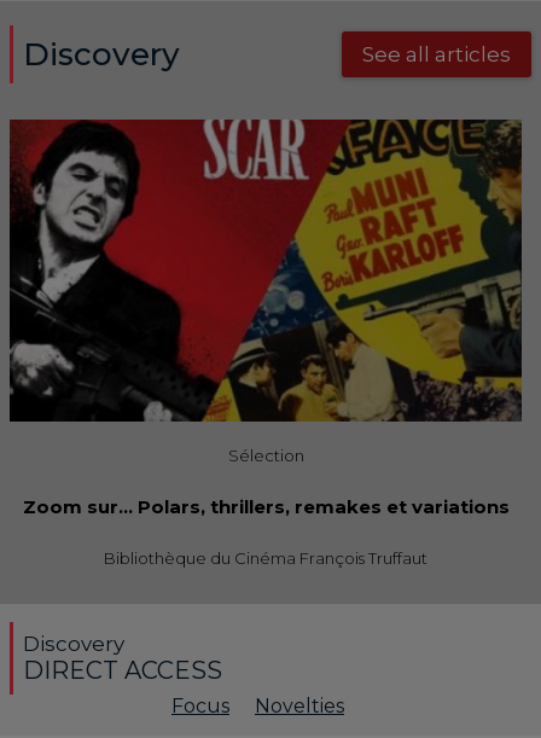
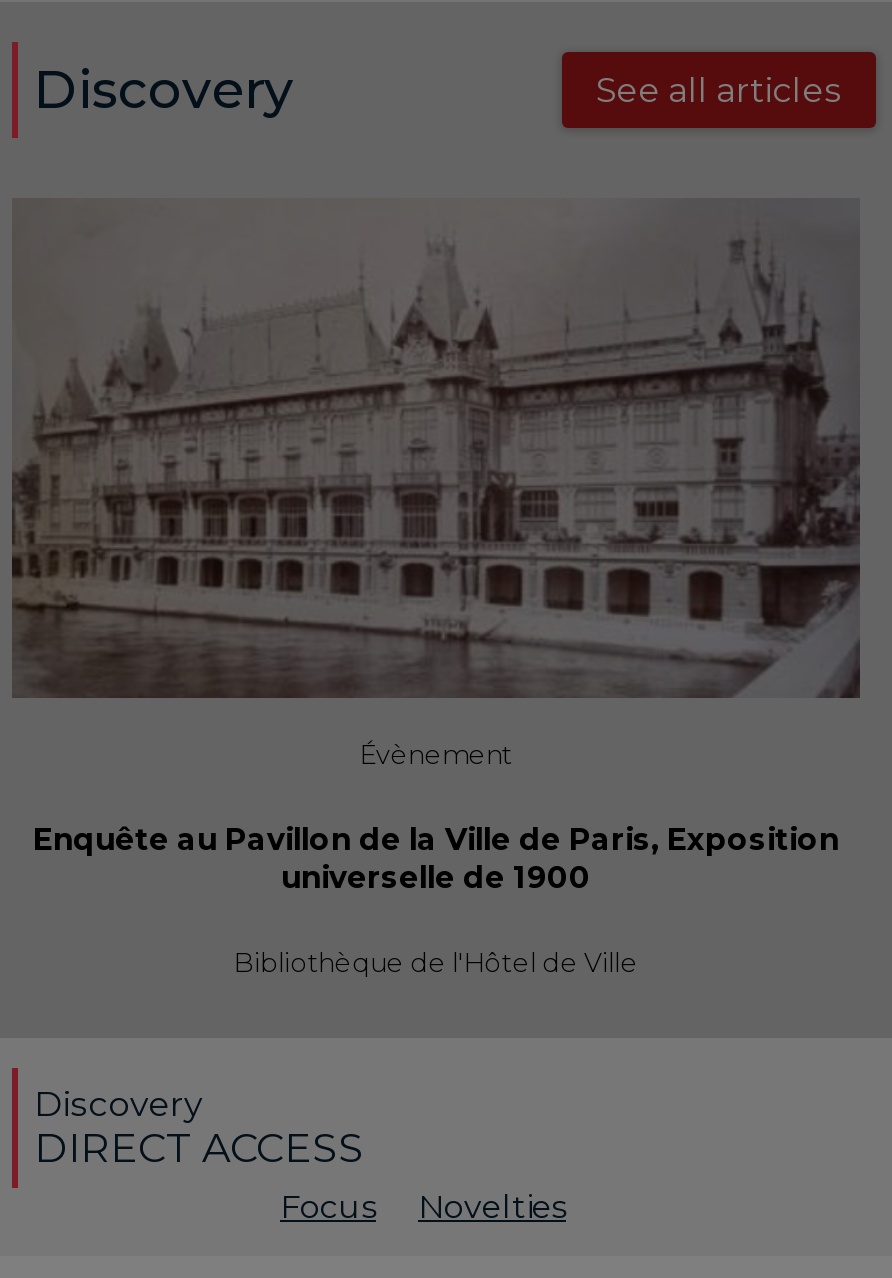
- [image]
- Sélection
+ [image]
+ Évènement

- Zoom sur… Polars, thrillers, remakes et variations
+ Enquête au Pavillon de la Ville de Paris, Exposition
+ universelle de 1900

- Bibliothèque du Cinéma François Truffaut
+ Bibliothèque de l'Hôtel de Ville
